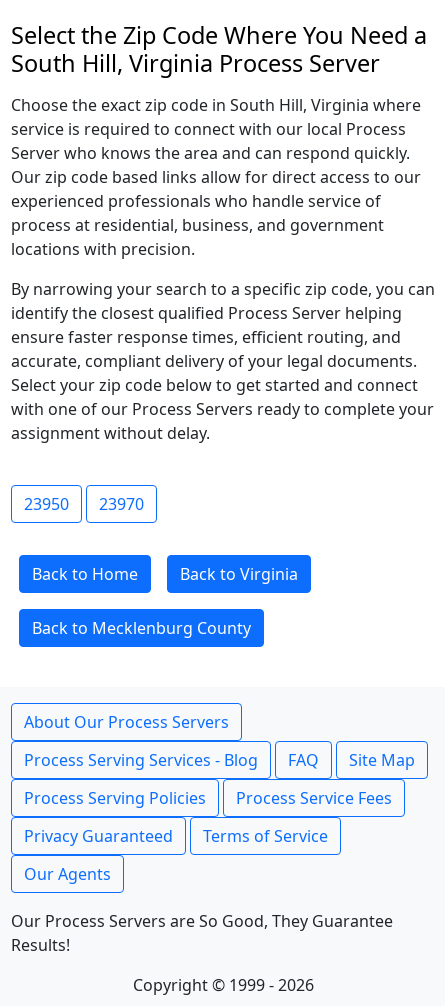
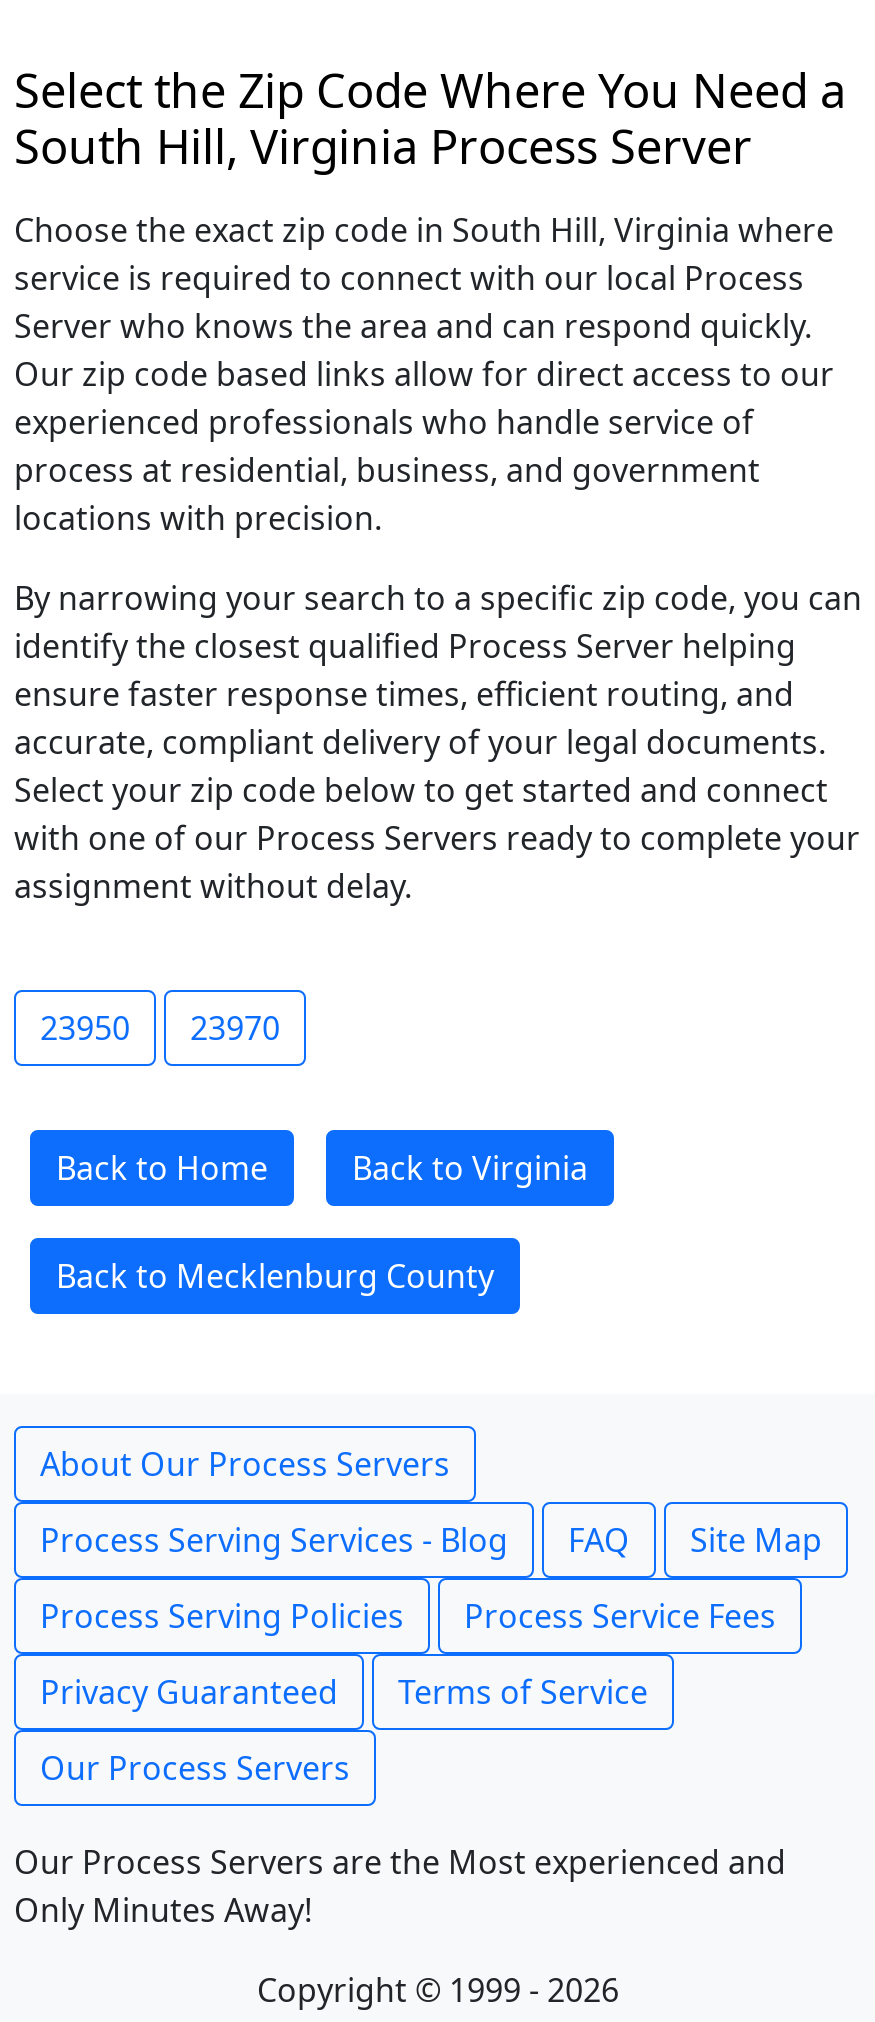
- Our Agents
+ Our Process Servers

- Our Process Servers are So Good, They Guarantee
- Results!
+ Our Process Servers are the Most experienced and
+ Only Minutes Away!
